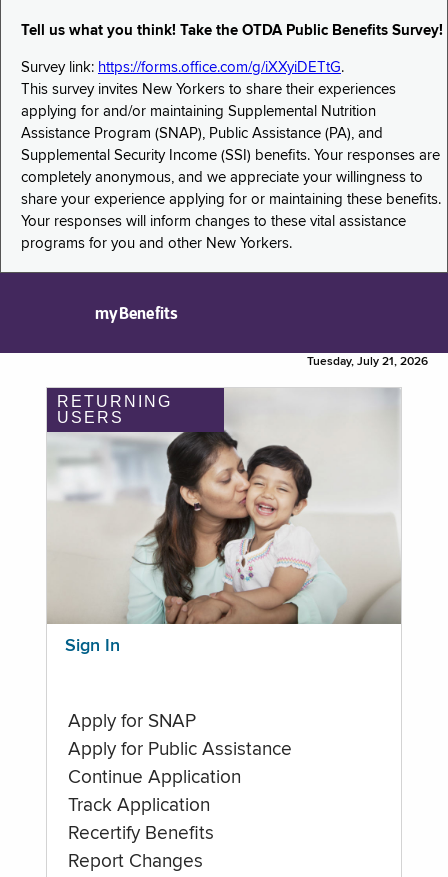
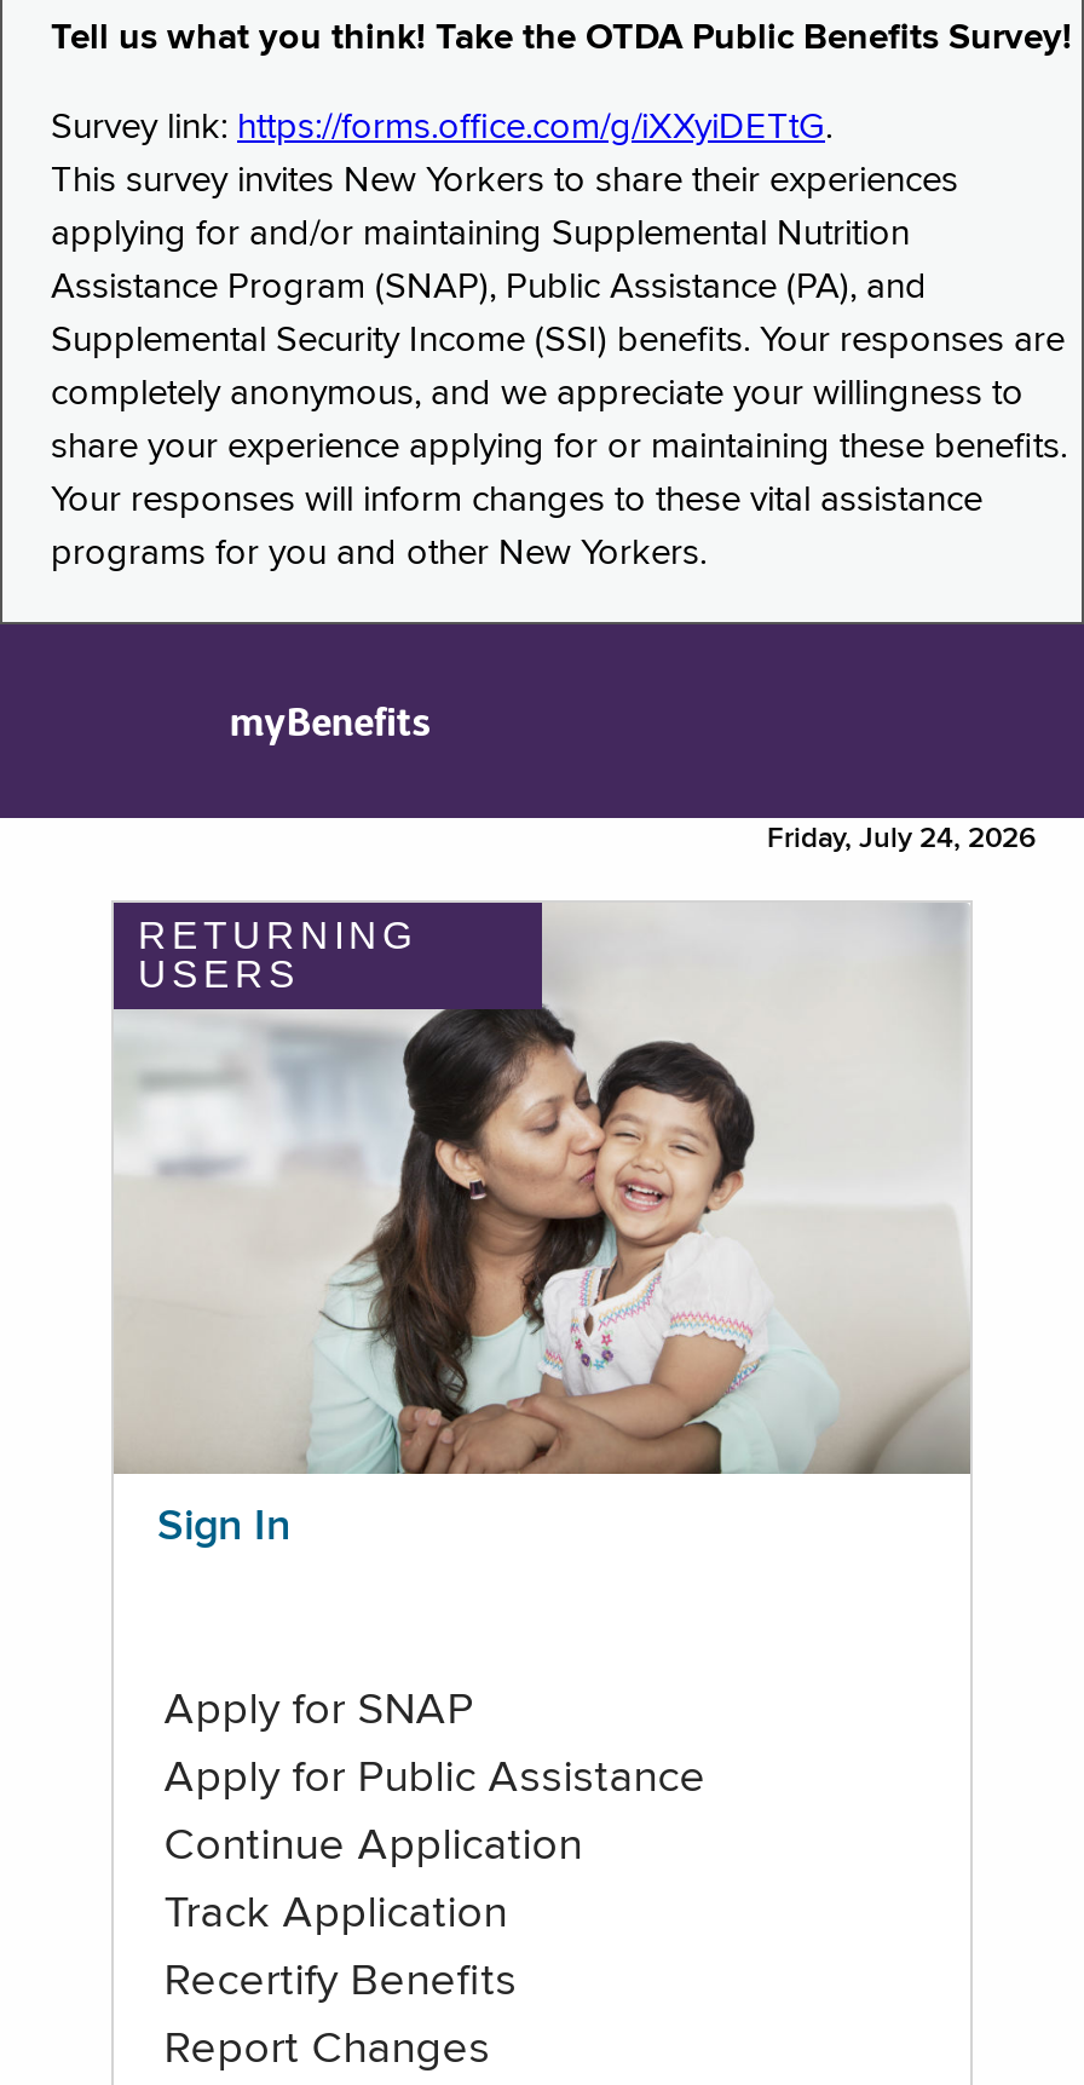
- Tuesday, July 21, 2026
+ Friday, July 24, 2026
